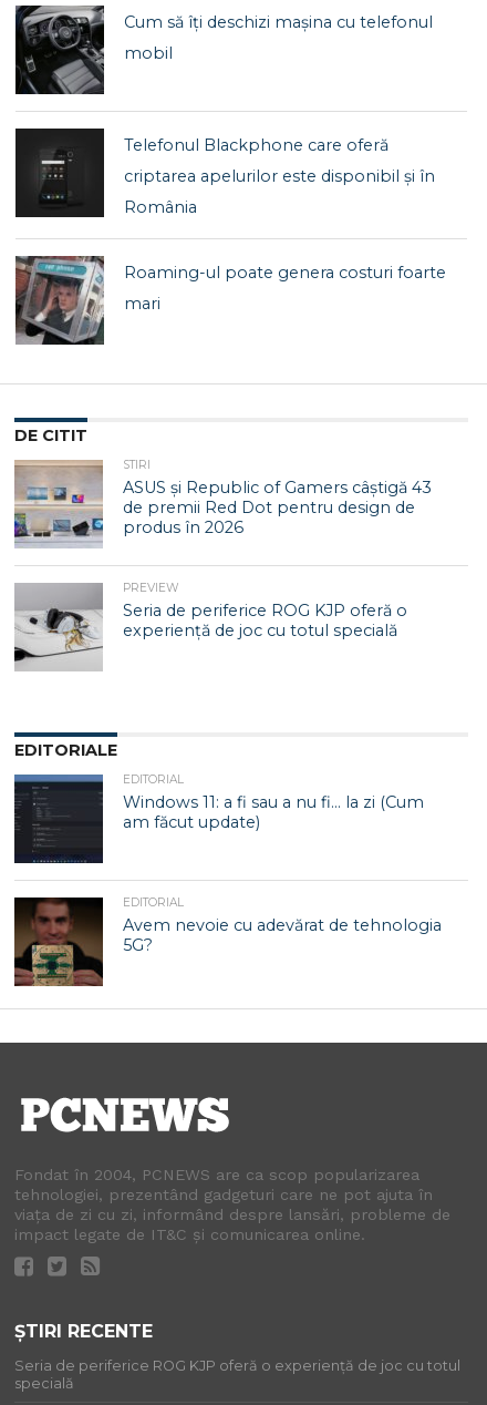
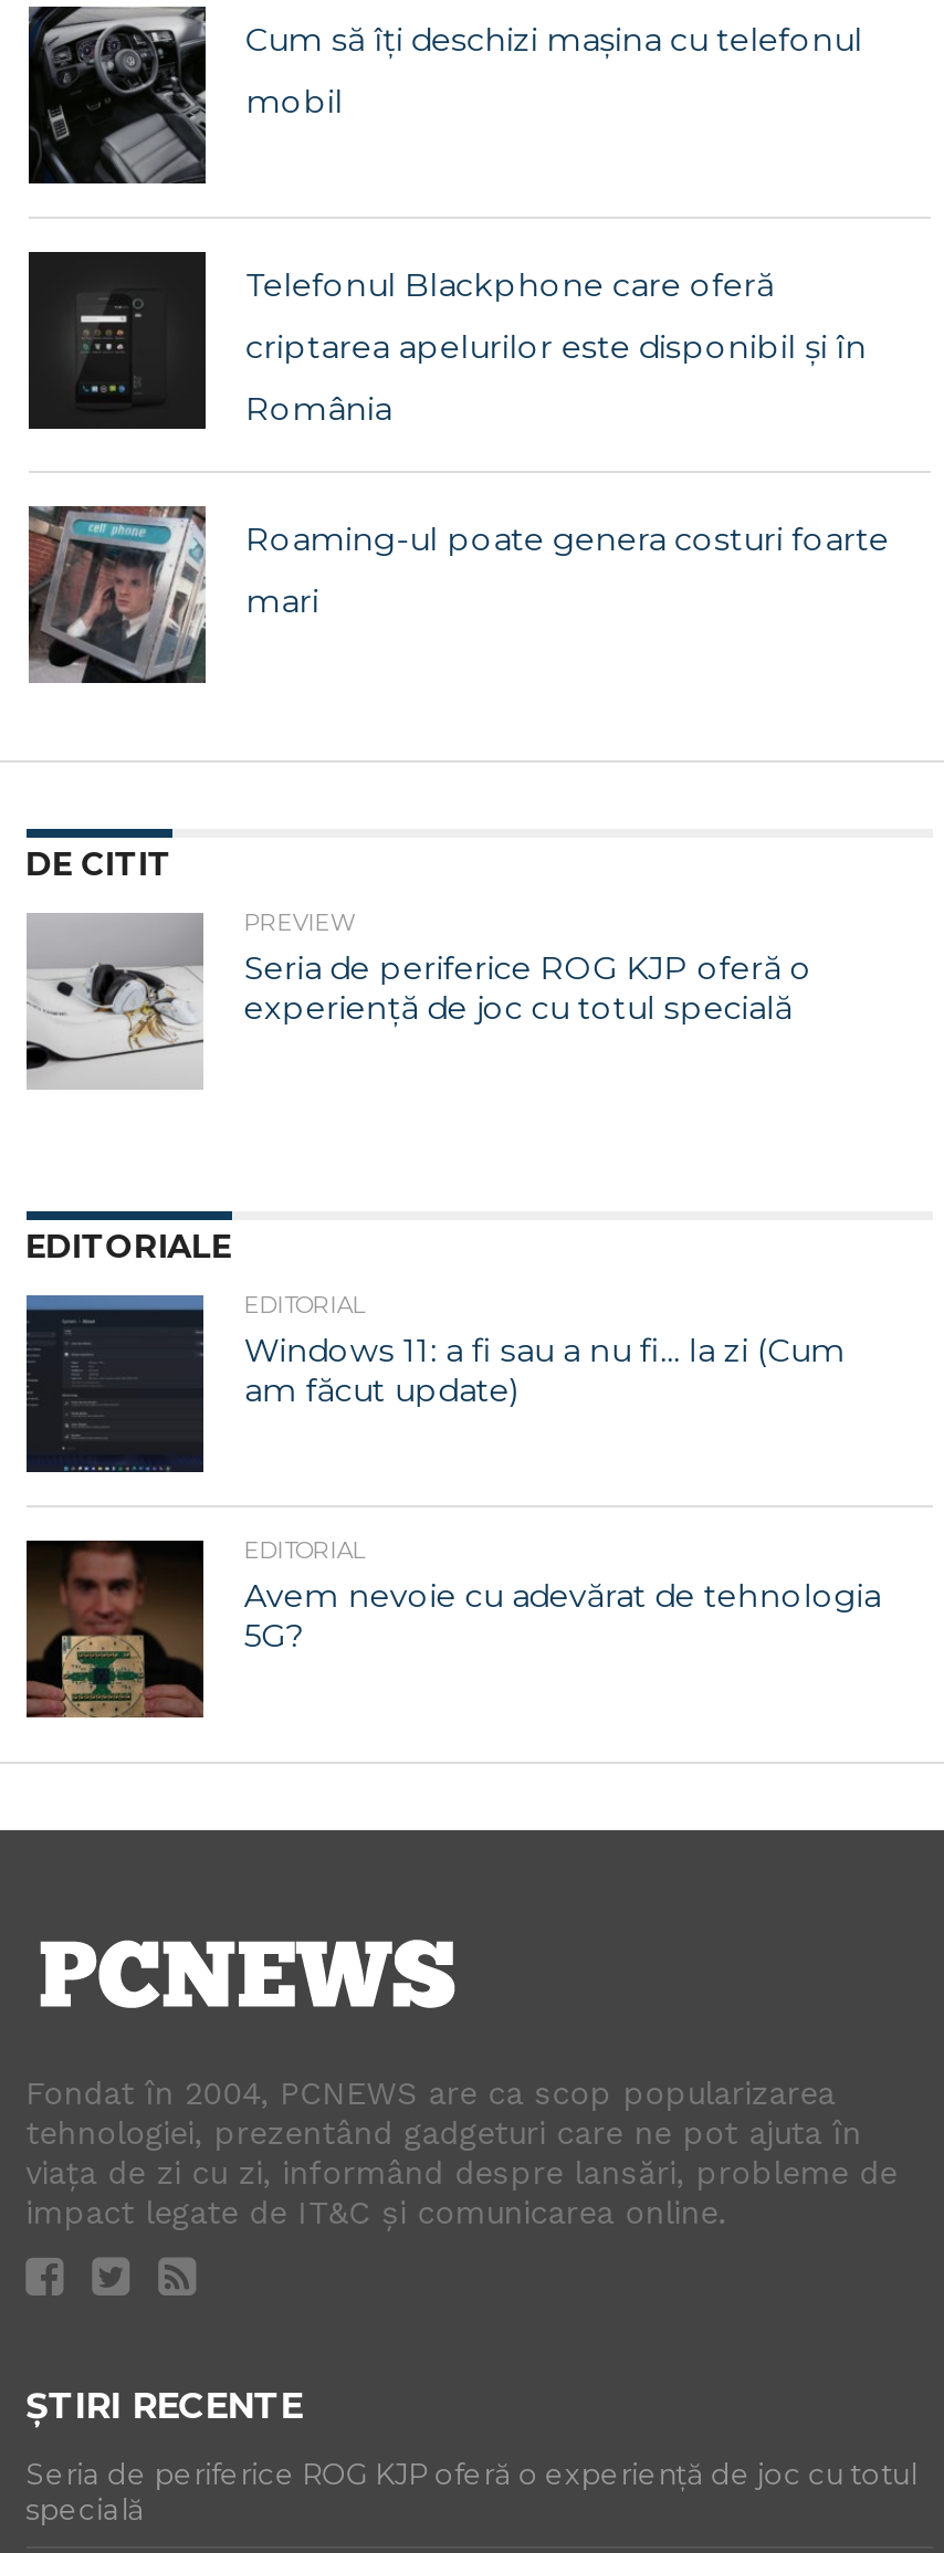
- [image]
- STIRI
- ASUS și Republic of Gamers câștigă 43
- de premii Red Dot pentru design de
- produs în 2026
